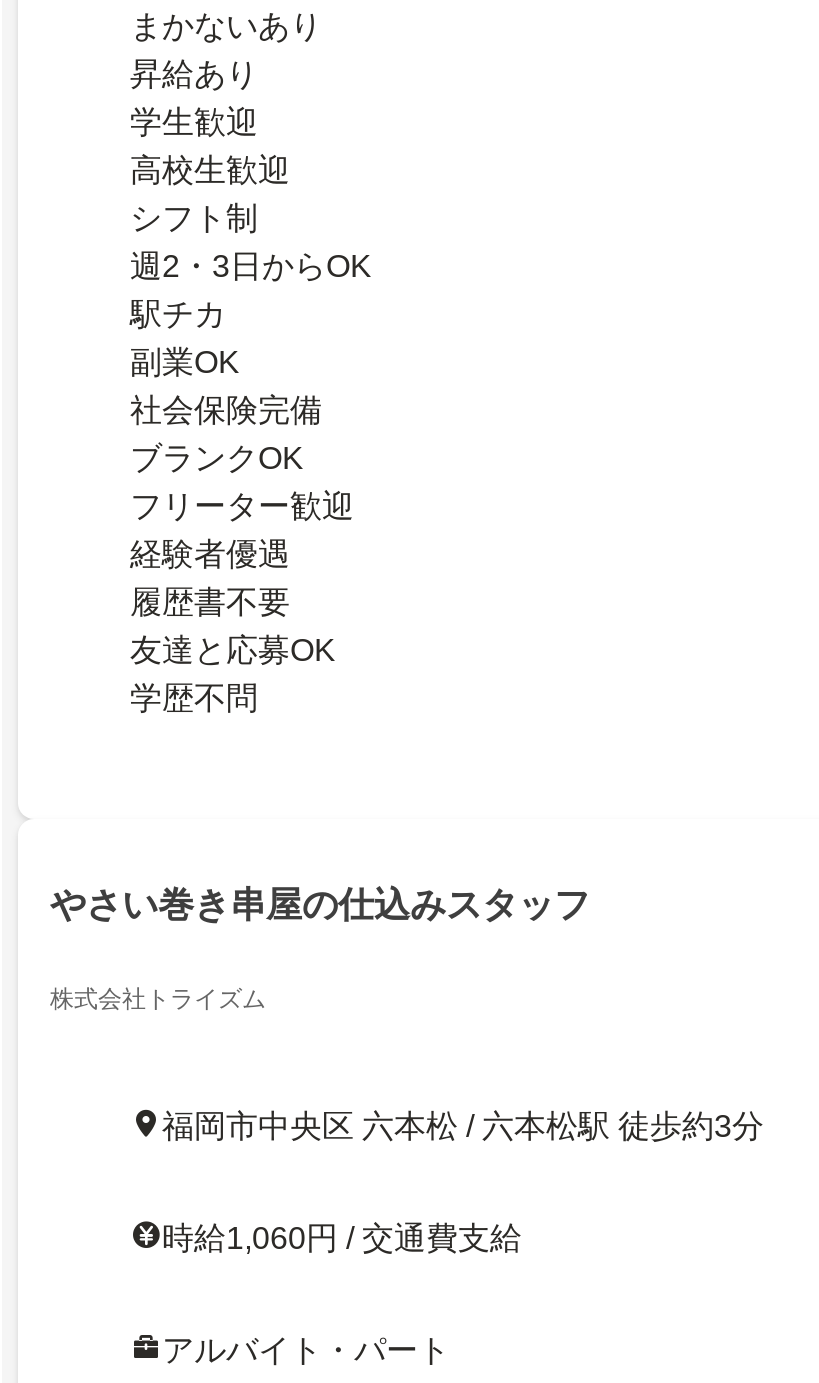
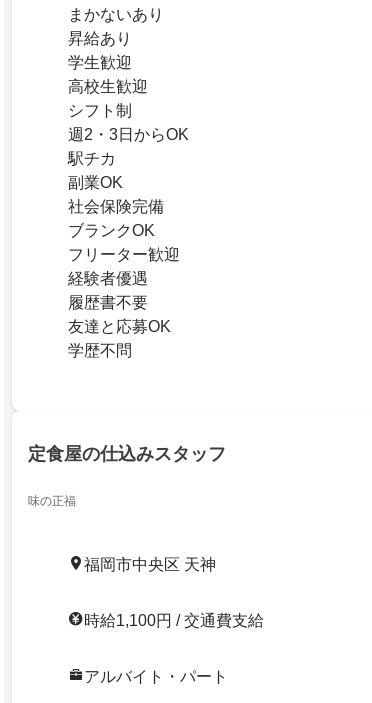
- やさい巻き串屋の仕込みスタッフ
+ 定食屋の仕込みスタッフ

- 株式会社トライズム
+ 味の正福

- 福岡市中央区 六本松 / 六本松駅 徒歩約3分
+ 福岡市中央区 天神

- 時給1,060円 / 交通費支給
+ 時給1,100円 / 交通費支給
